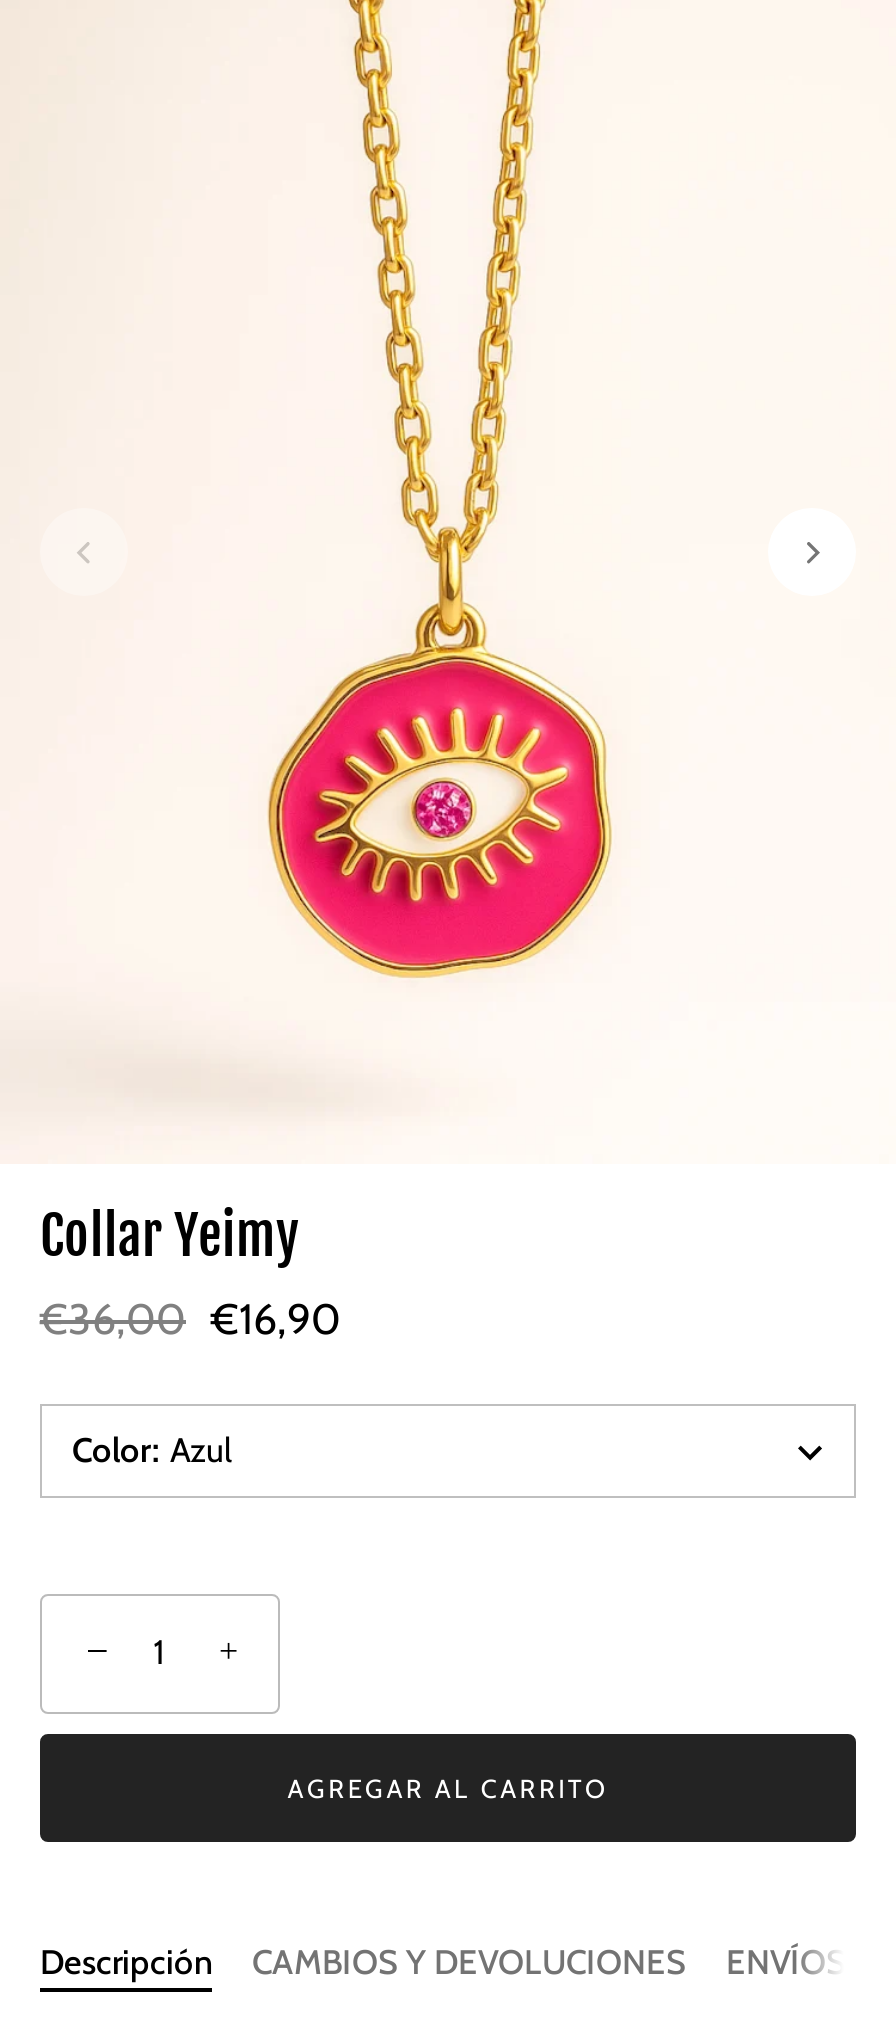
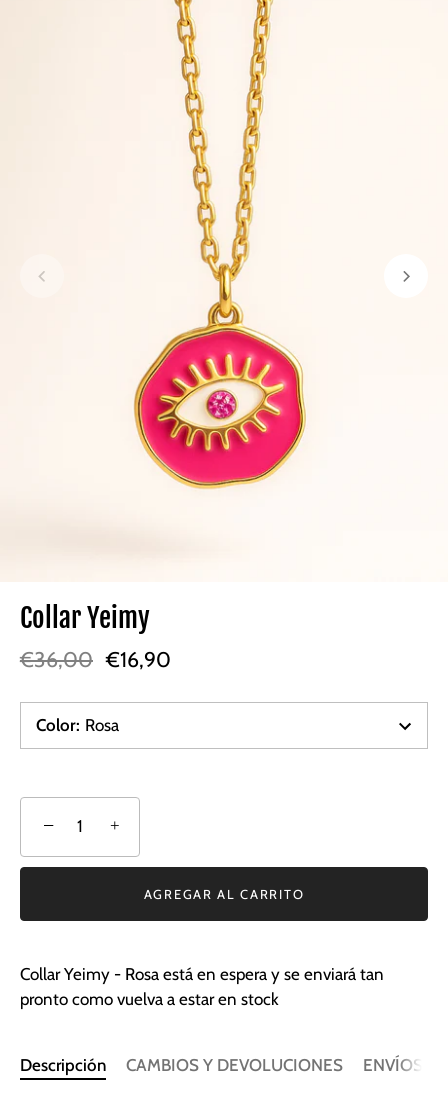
- Color: Azul
+ Color: Rosa

+ Collar Yeimy - Rosa está en espera y se enviará tan
+ pronto como vuelva a estar en stock
